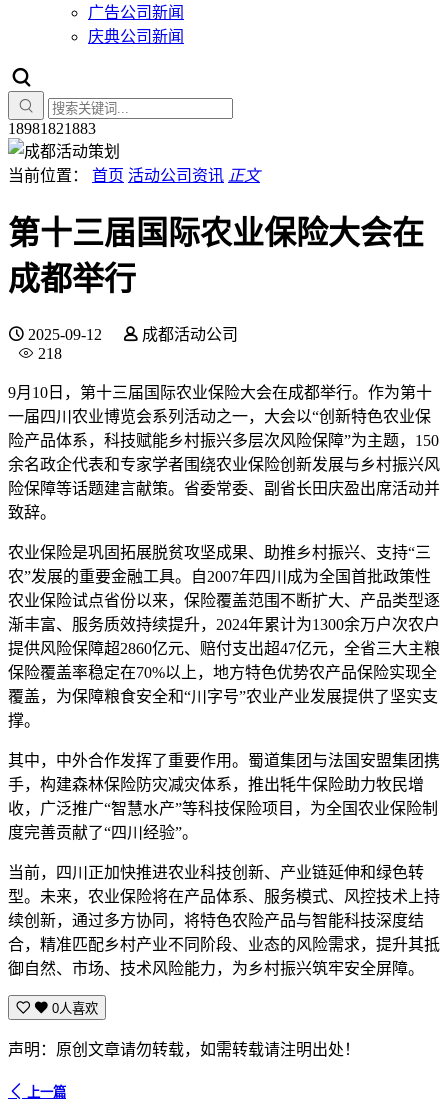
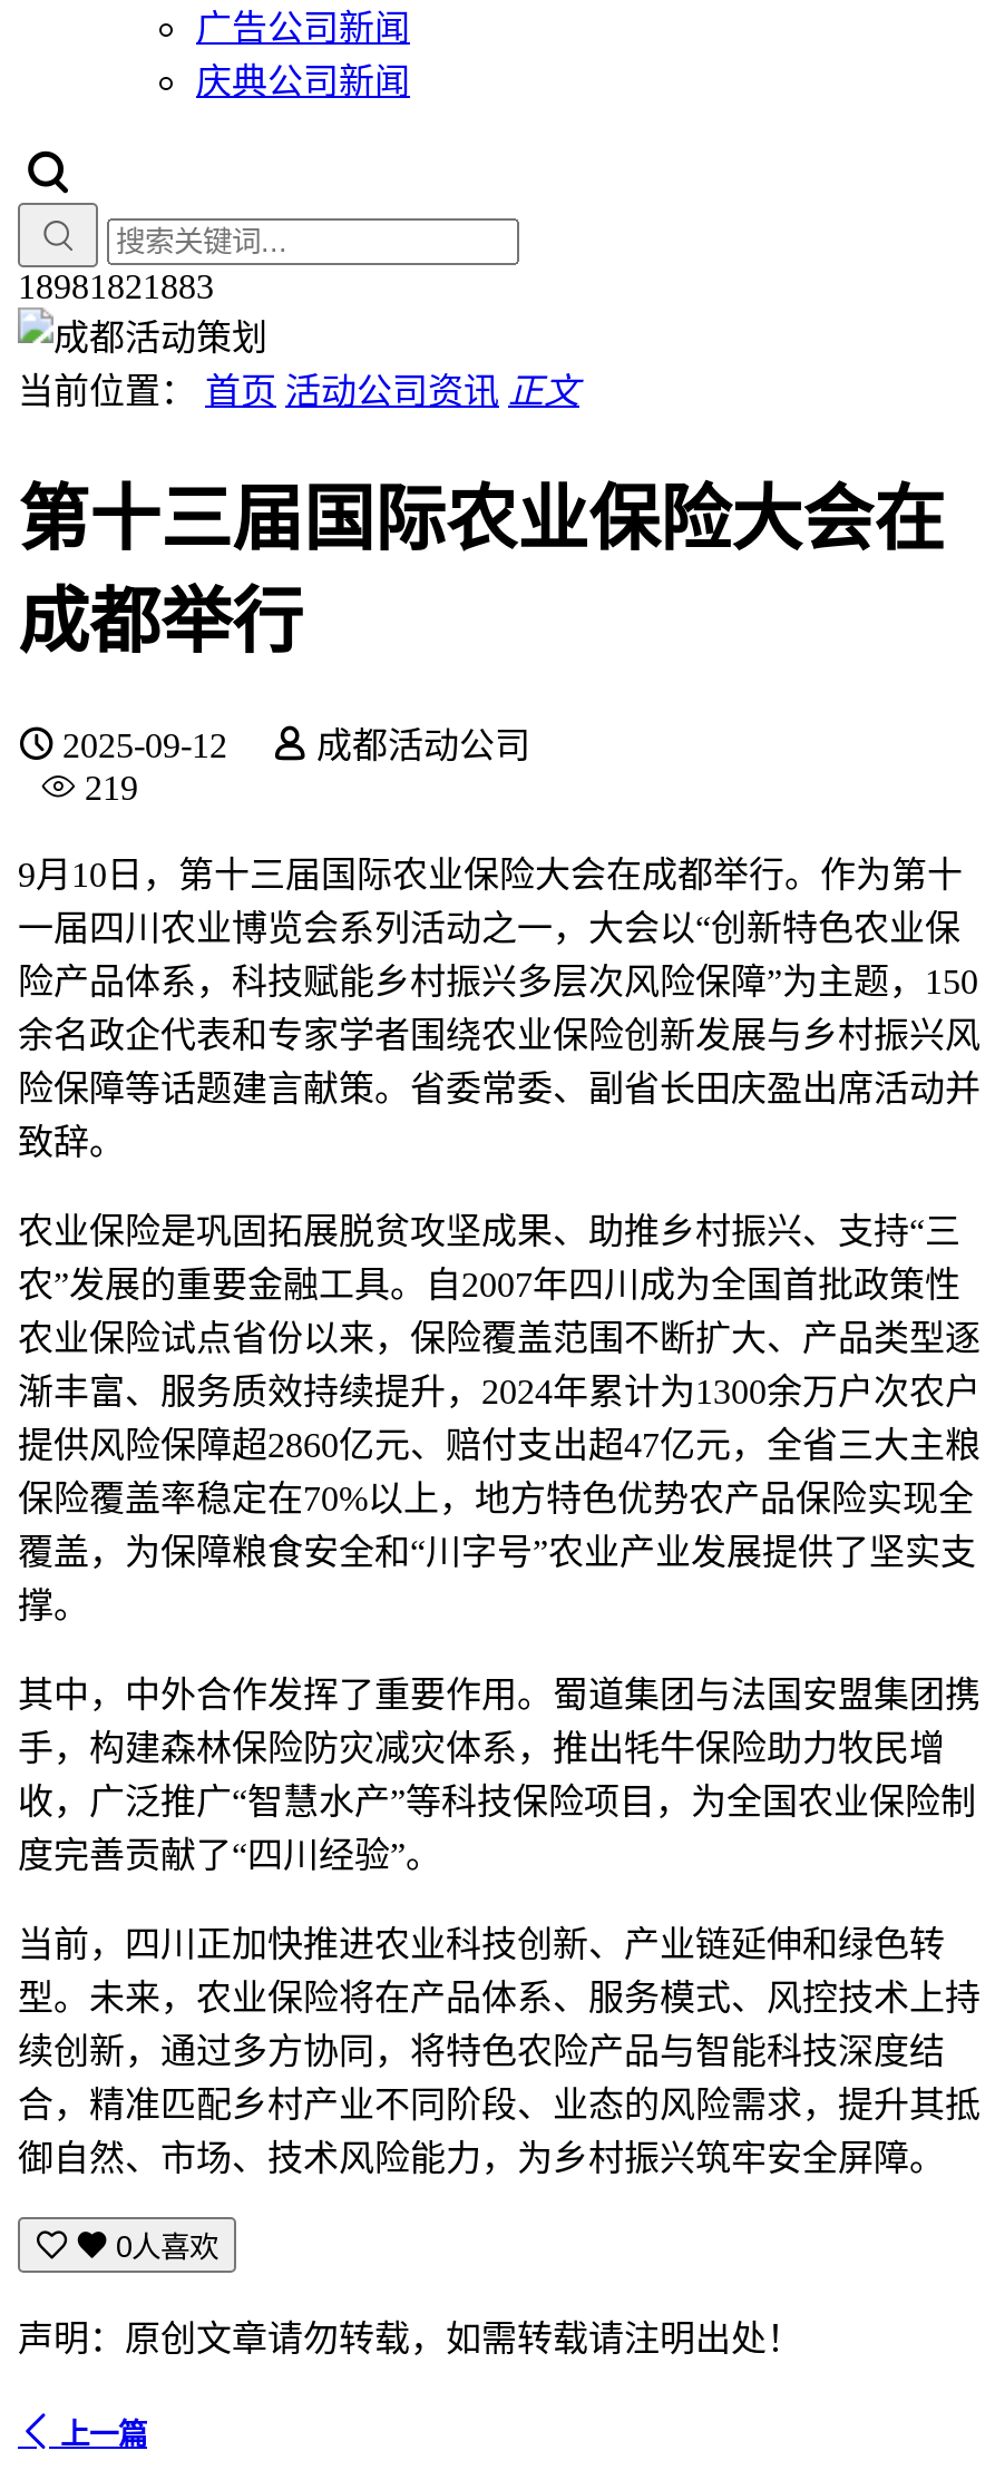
- 218
+ 219
